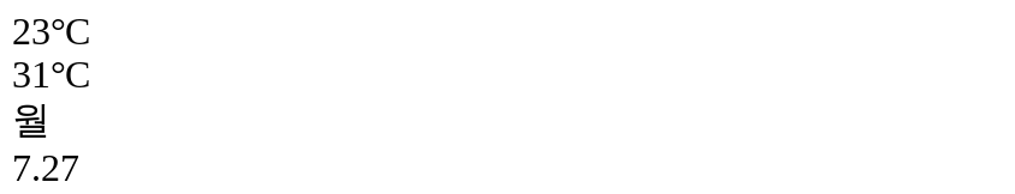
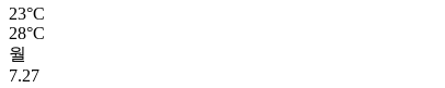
- 31°C
+ 28°C
